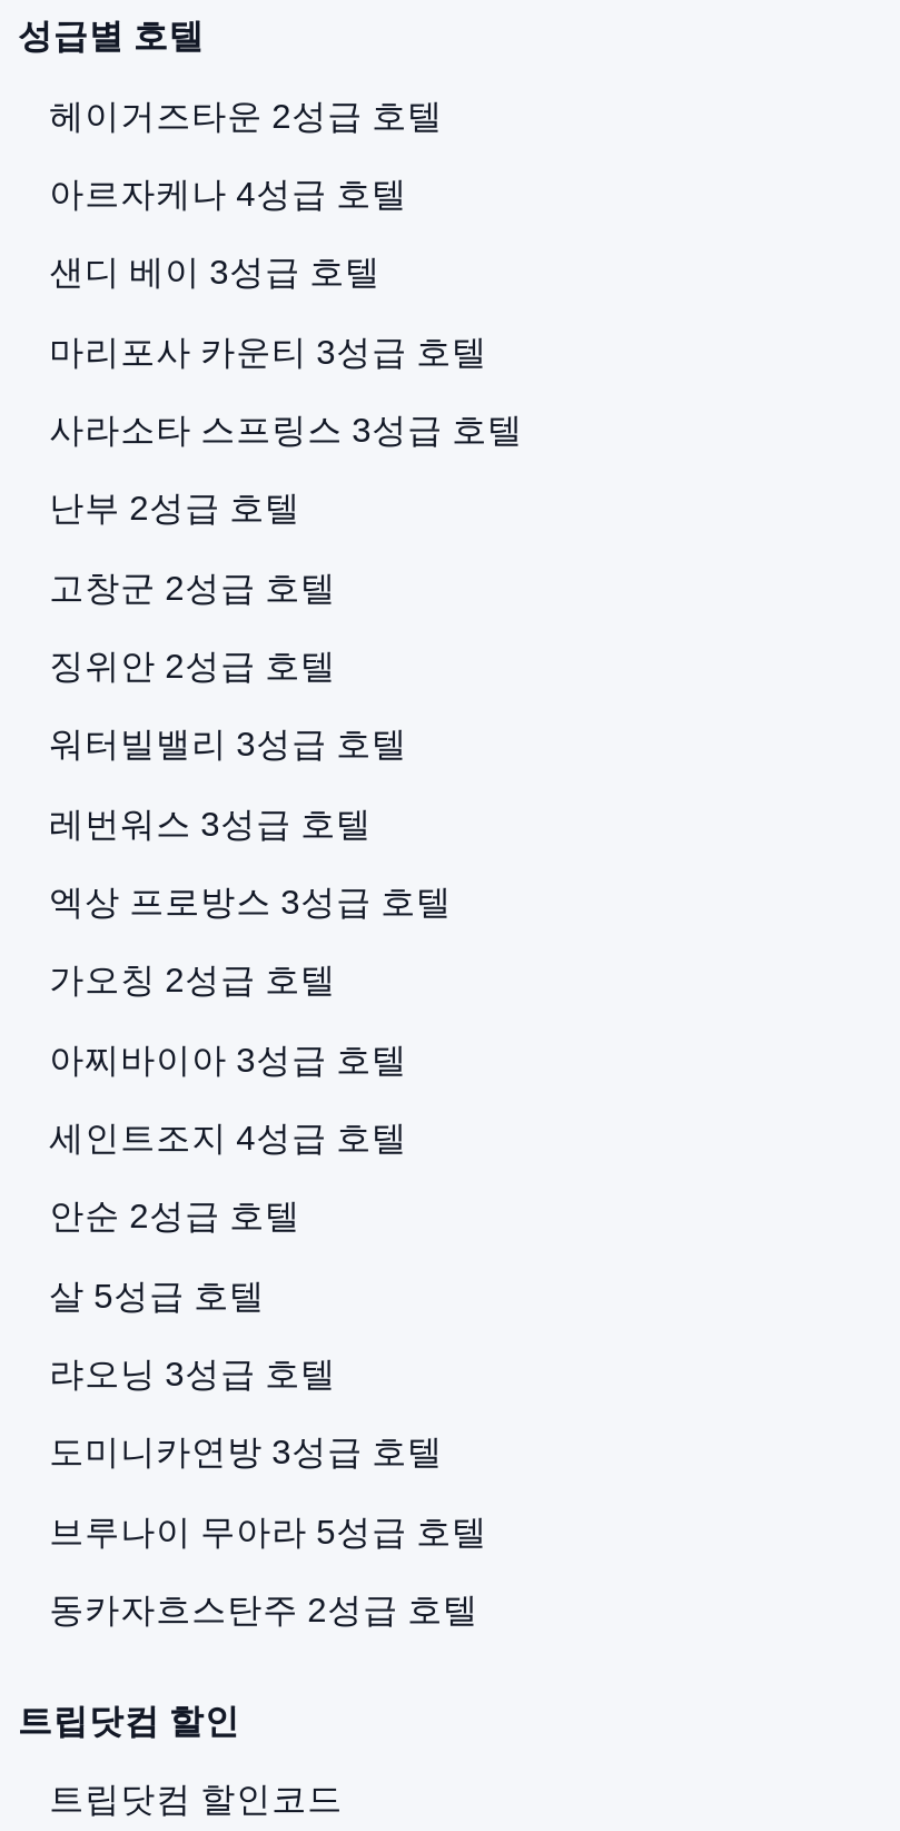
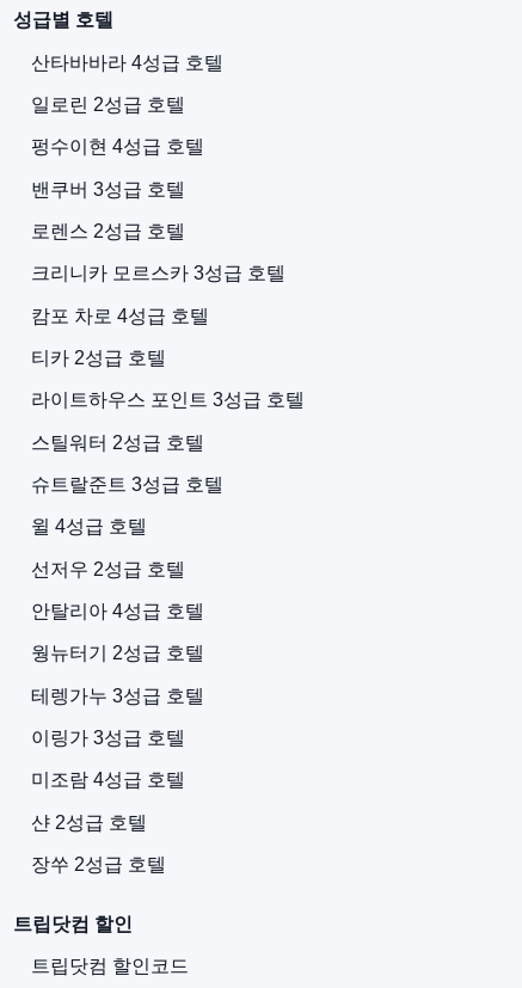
- 헤이거즈타운 2성급 호텔
+ 산타바바라 4성급 호텔

- 아르자케나 4성급 호텔
+ 일로린 2성급 호텔

- 샌디 베이 3성급 호텔
+ 펑수이현 4성급 호텔

- 마리포사 카운티 3성급 호텔
+ 밴쿠버 3성급 호텔

- 사라소타 스프링스 3성급 호텔
+ 로렌스 2성급 호텔

- 난부 2성급 호텔
+ 크리니카 모르스카 3성급 호텔

- 고창군 2성급 호텔
+ 캄포 차로 4성급 호텔

- 징위안 2성급 호텔
+ 티카 2성급 호텔

- 워터빌밸리 3성급 호텔
+ 라이트하우스 포인트 3성급 호텔

- 레번워스 3성급 호텔
+ 스틸워터 2성급 호텔

- 엑상 프로방스 3성급 호텔
+ 슈트랄준트 3성급 호텔

- 가오칭 2성급 호텔
+ 윌 4성급 호텔

- 아찌바이아 3성급 호텔
+ 선저우 2성급 호텔

- 세인트조지 4성급 호텔
+ 안탈리아 4성급 호텔

- 안순 2성급 호텔
+ 웡뉴터기 2성급 호텔

- 살 5성급 호텔
+ 테렝가누 3성급 호텔

- 랴오닝 3성급 호텔
+ 이링가 3성급 호텔

- 도미니카연방 3성급 호텔
+ 미조람 4성급 호텔

- 브루나이 무아라 5성급 호텔
+ 샨 2성급 호텔

- 동카자흐스탄주 2성급 호텔
+ 장쑤 2성급 호텔
